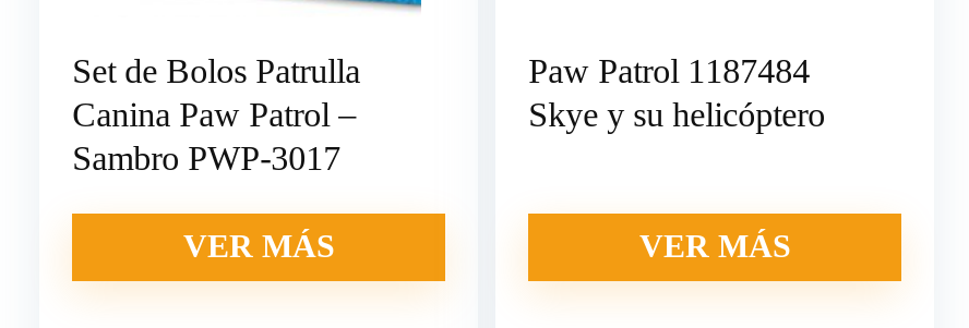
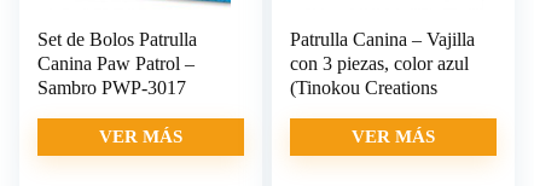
- Paw Patrol 1187484
- Skye y su helicóptero
+ Patrulla Canina – Vajilla
+ con 3 piezas, color azul
+ (Tinokou Creations
